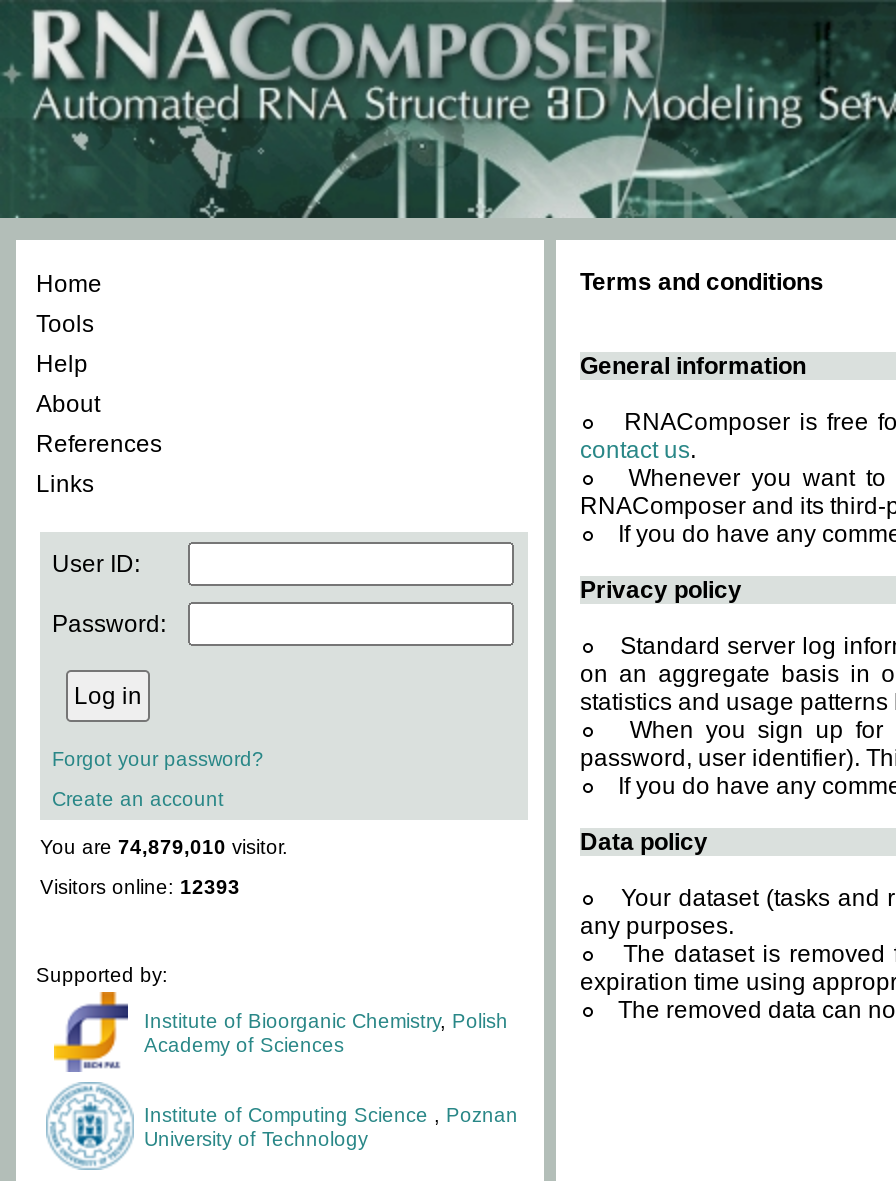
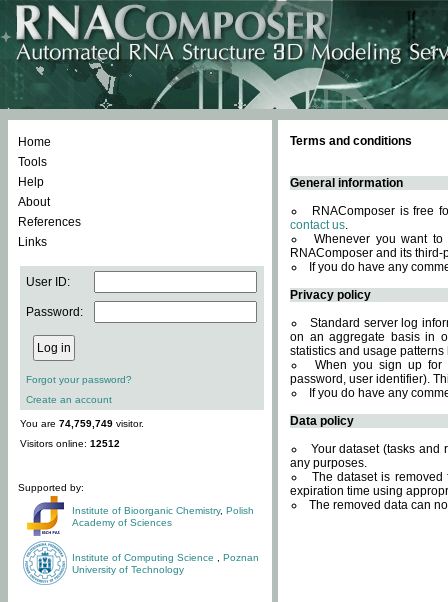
- You are 74,879,010 visitor.
+ You are 74,759,749 visitor.

- Visitors online: 12393
+ Visitors online: 12512
